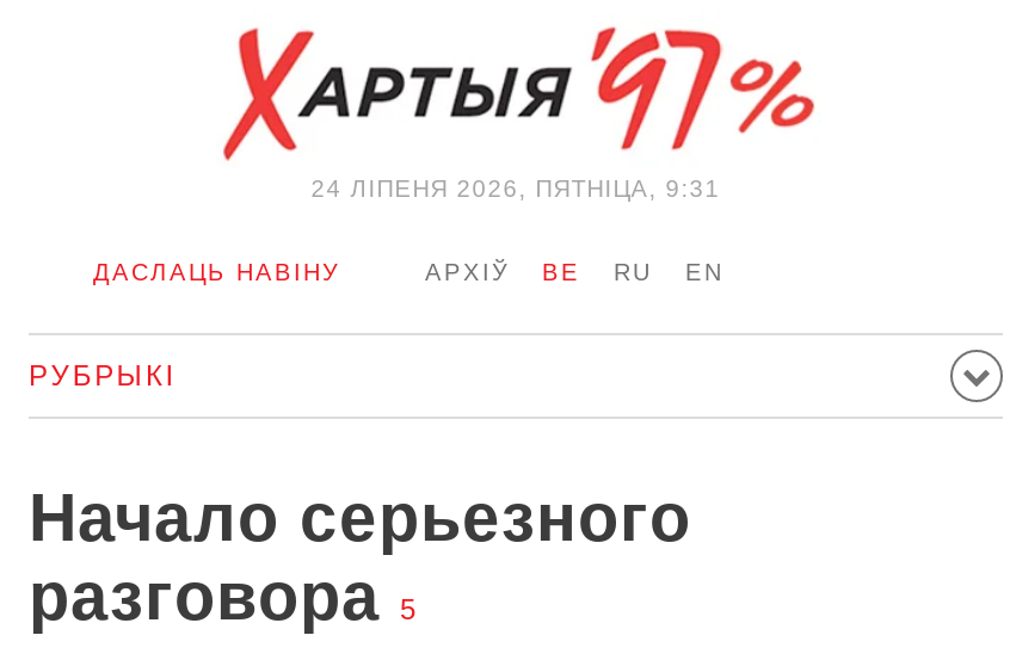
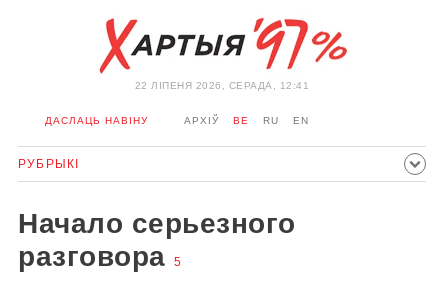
- 24 ЛIПЕНЯ 2026, ПЯТНІЦА, 9:31
+ 22 ЛIПЕНЯ 2026, СЕРАДА, 12:41
